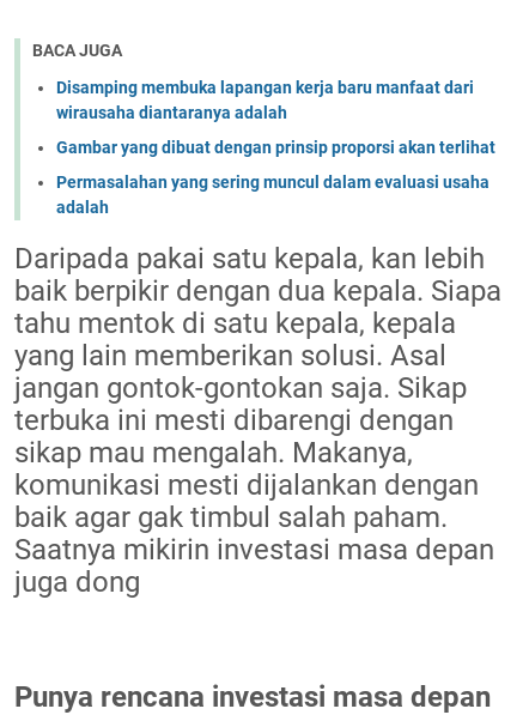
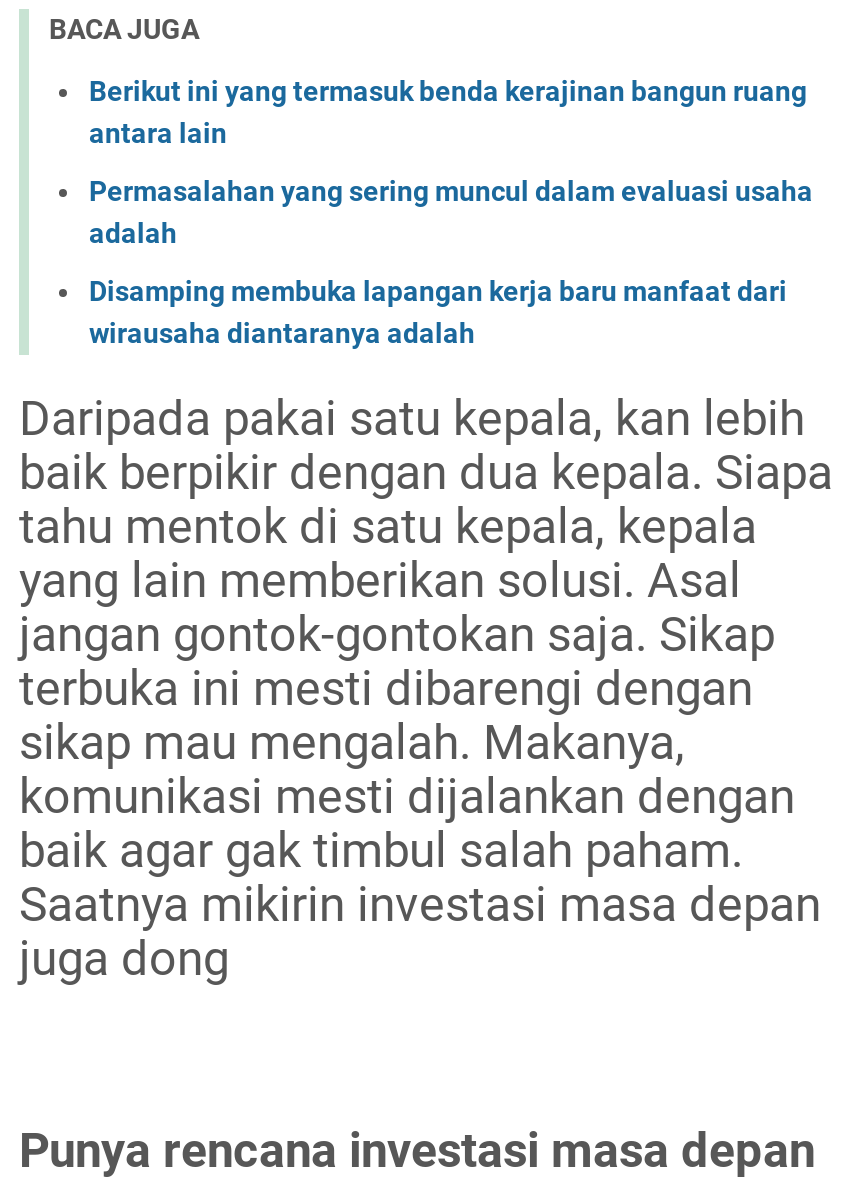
+ Berikut ini yang termasuk benda kerajinan bangun ruang
+ antara lain

moved down: Disamping membuka lapangan kerja baru manfaat dari | wirausaha diantaranya adalah

- Gambar yang dibuat dengan prinsip proporsi akan terlihat

moved up: Permasalahan yang sering muncul dalam evaluasi usaha | adalah
